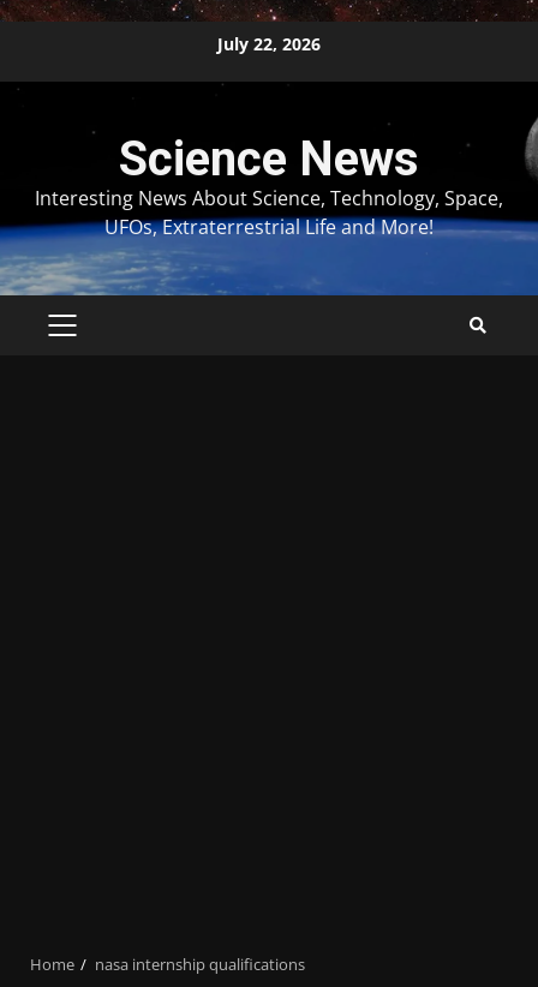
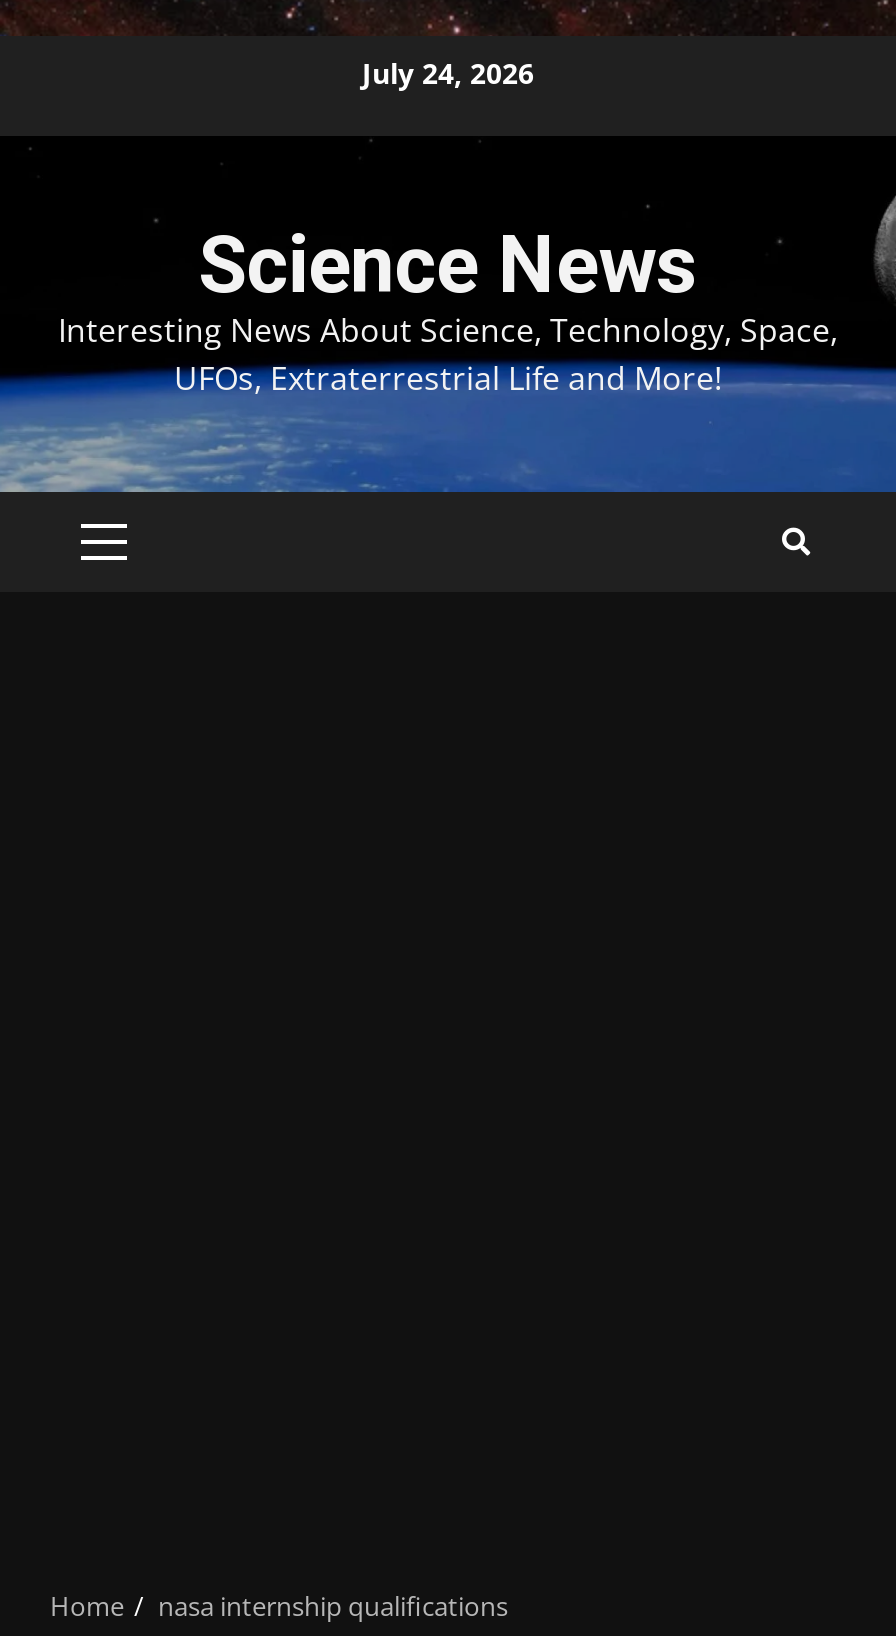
- July 22, 2026
+ July 24, 2026
